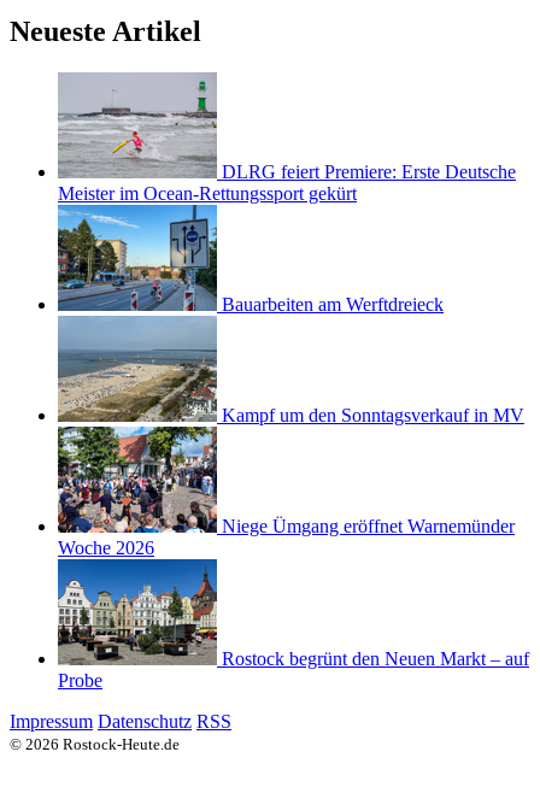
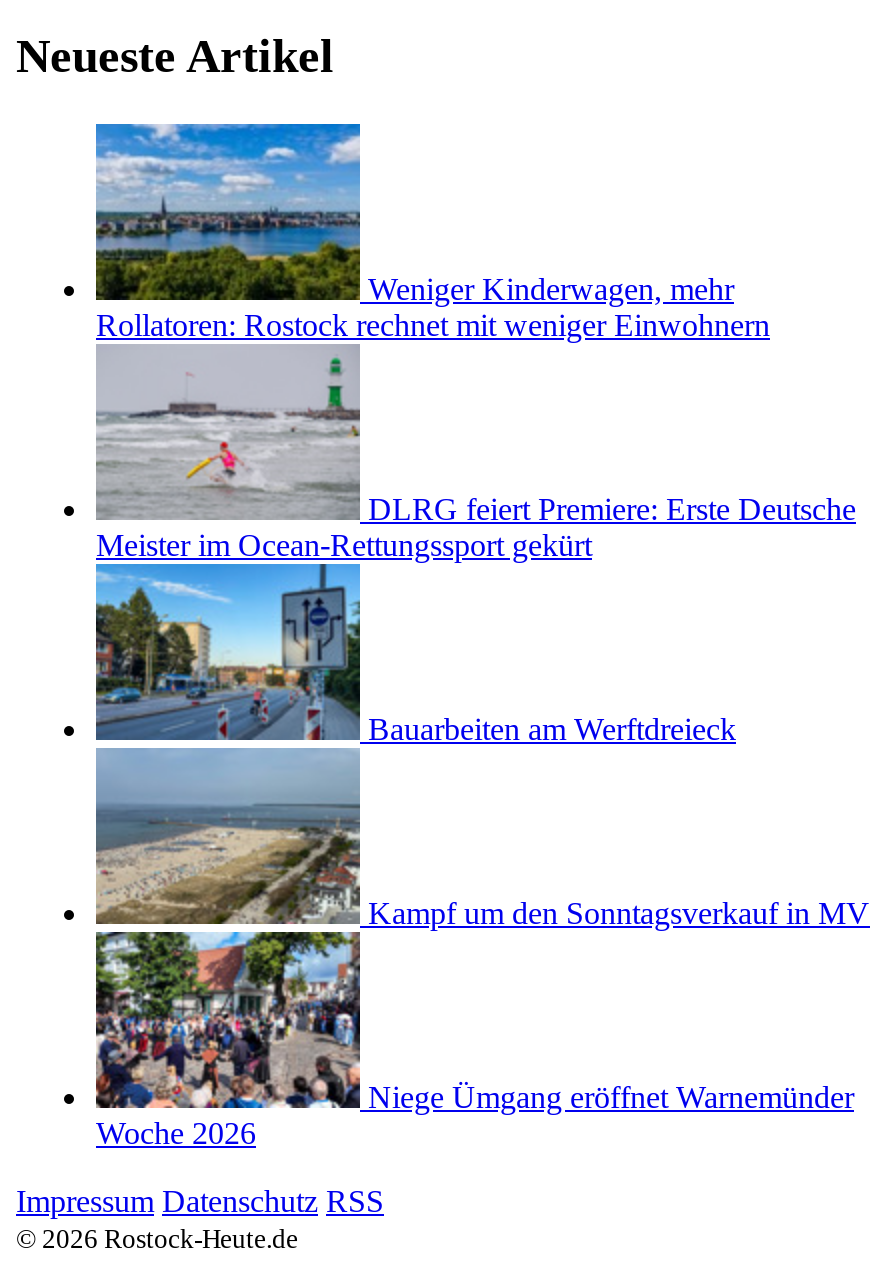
+ [image]
+ Weniger Kinderwagen, mehr
+ Rollatoren: Rostock rechnet mit weniger Einwohnern

moved down: [image] | DLRG feiert Premiere: Erste Deutsche | Meister im Ocean-Rettungssport gekürt | Bauarbeiten am Werftdreieck | Kampf um den Sonntagsverkauf in MV | Niege Ümgang eröffnet Warnemünder | Woche 2026

- [image]
- Rostock begrünt den Neuen Markt – auf
- Probe
